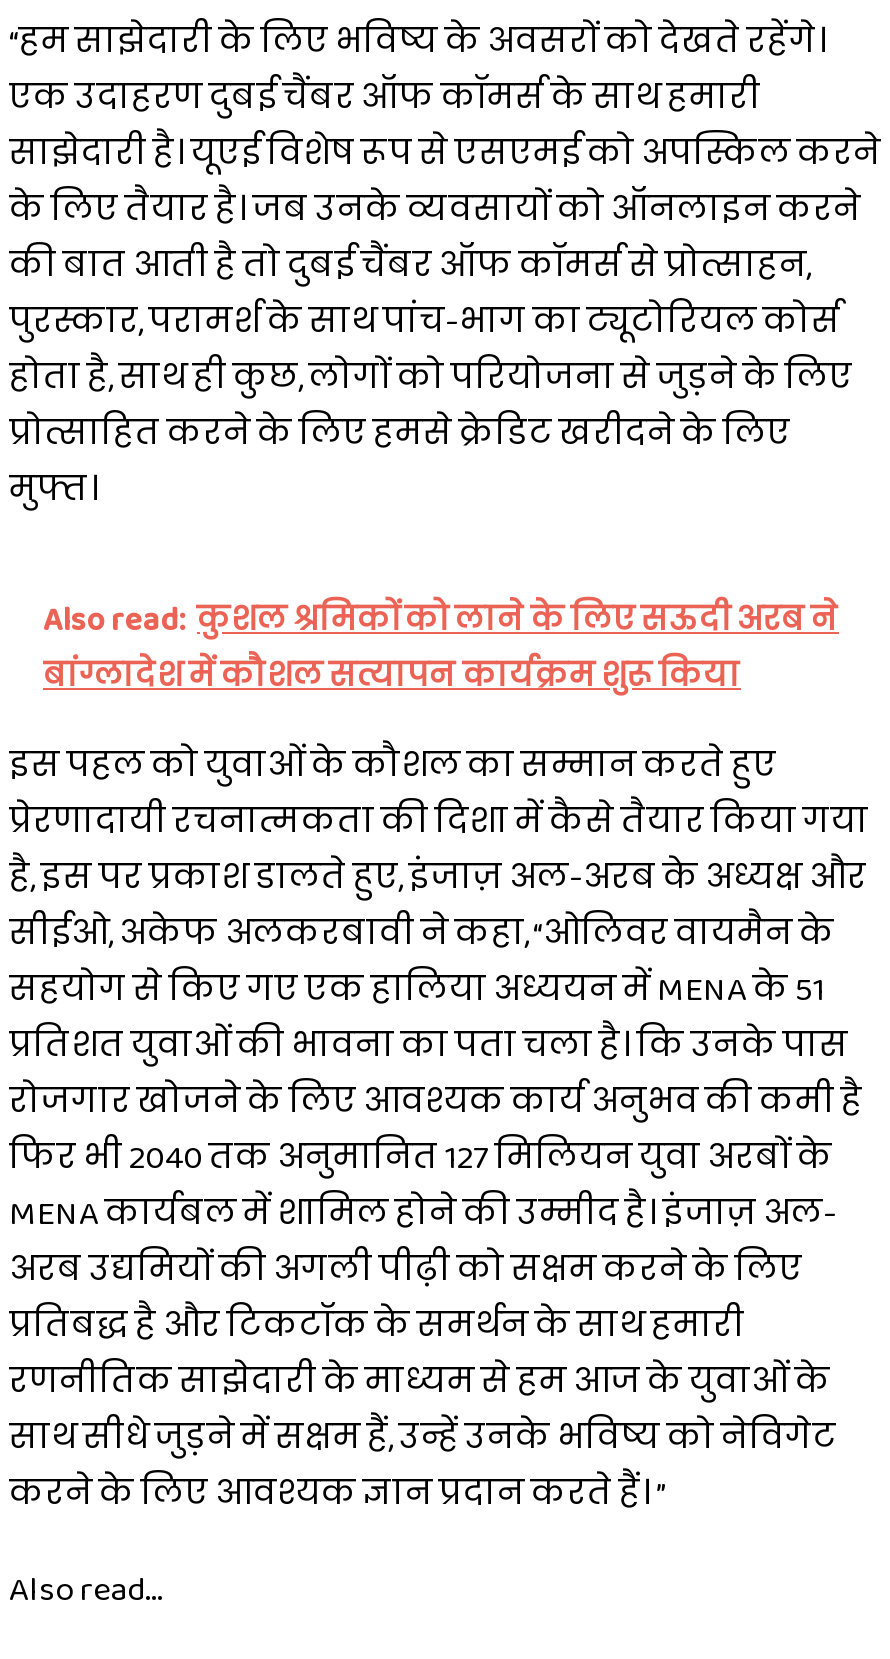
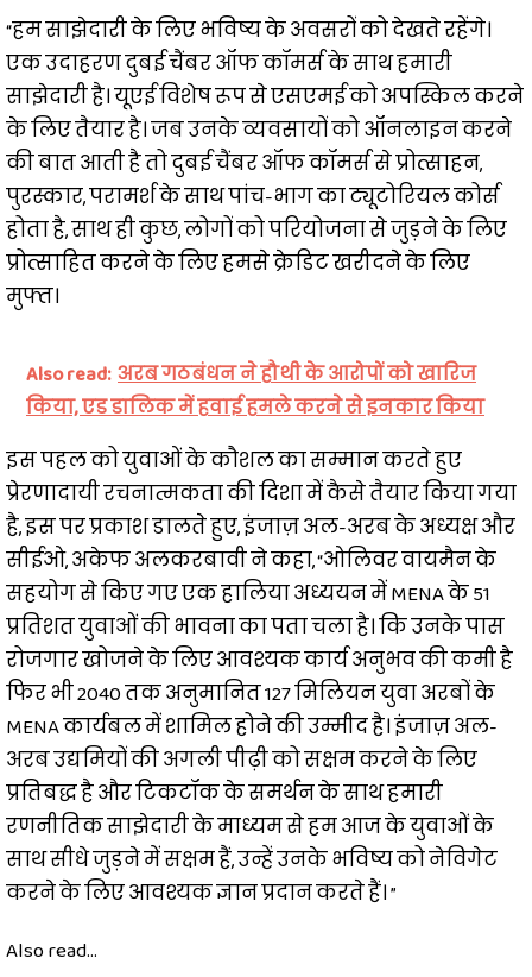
- Also read: कुशल श्रमिकों को लाने के लिए सऊदी अरब ने
- बांग्लादेश में कौशल सत्यापन कार्यक्रम शुरू किया
+ Also read: अरब गठबंधन ने हौथी के आरोपों को खारिज
+ किया, एड डालिक में हवाई हमले करने से इनकार किया
